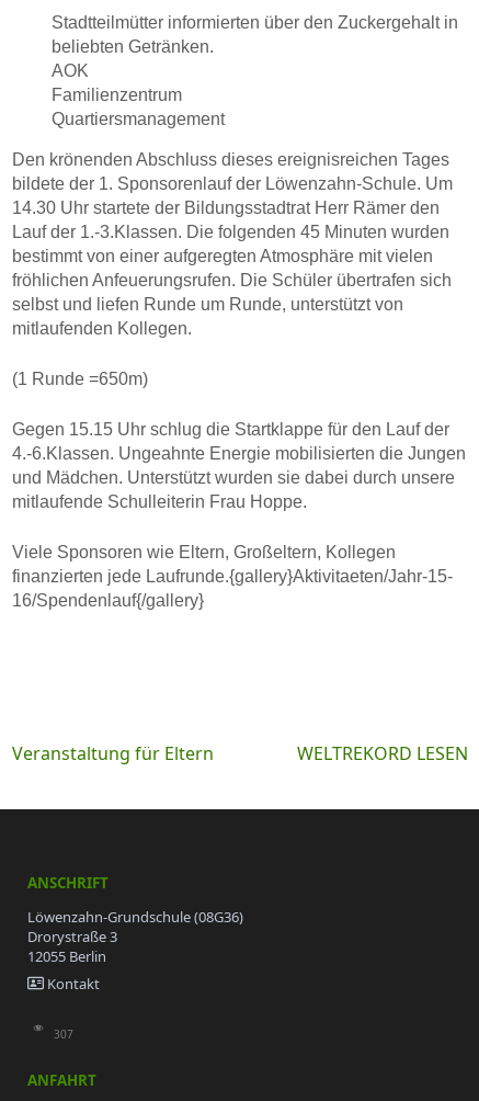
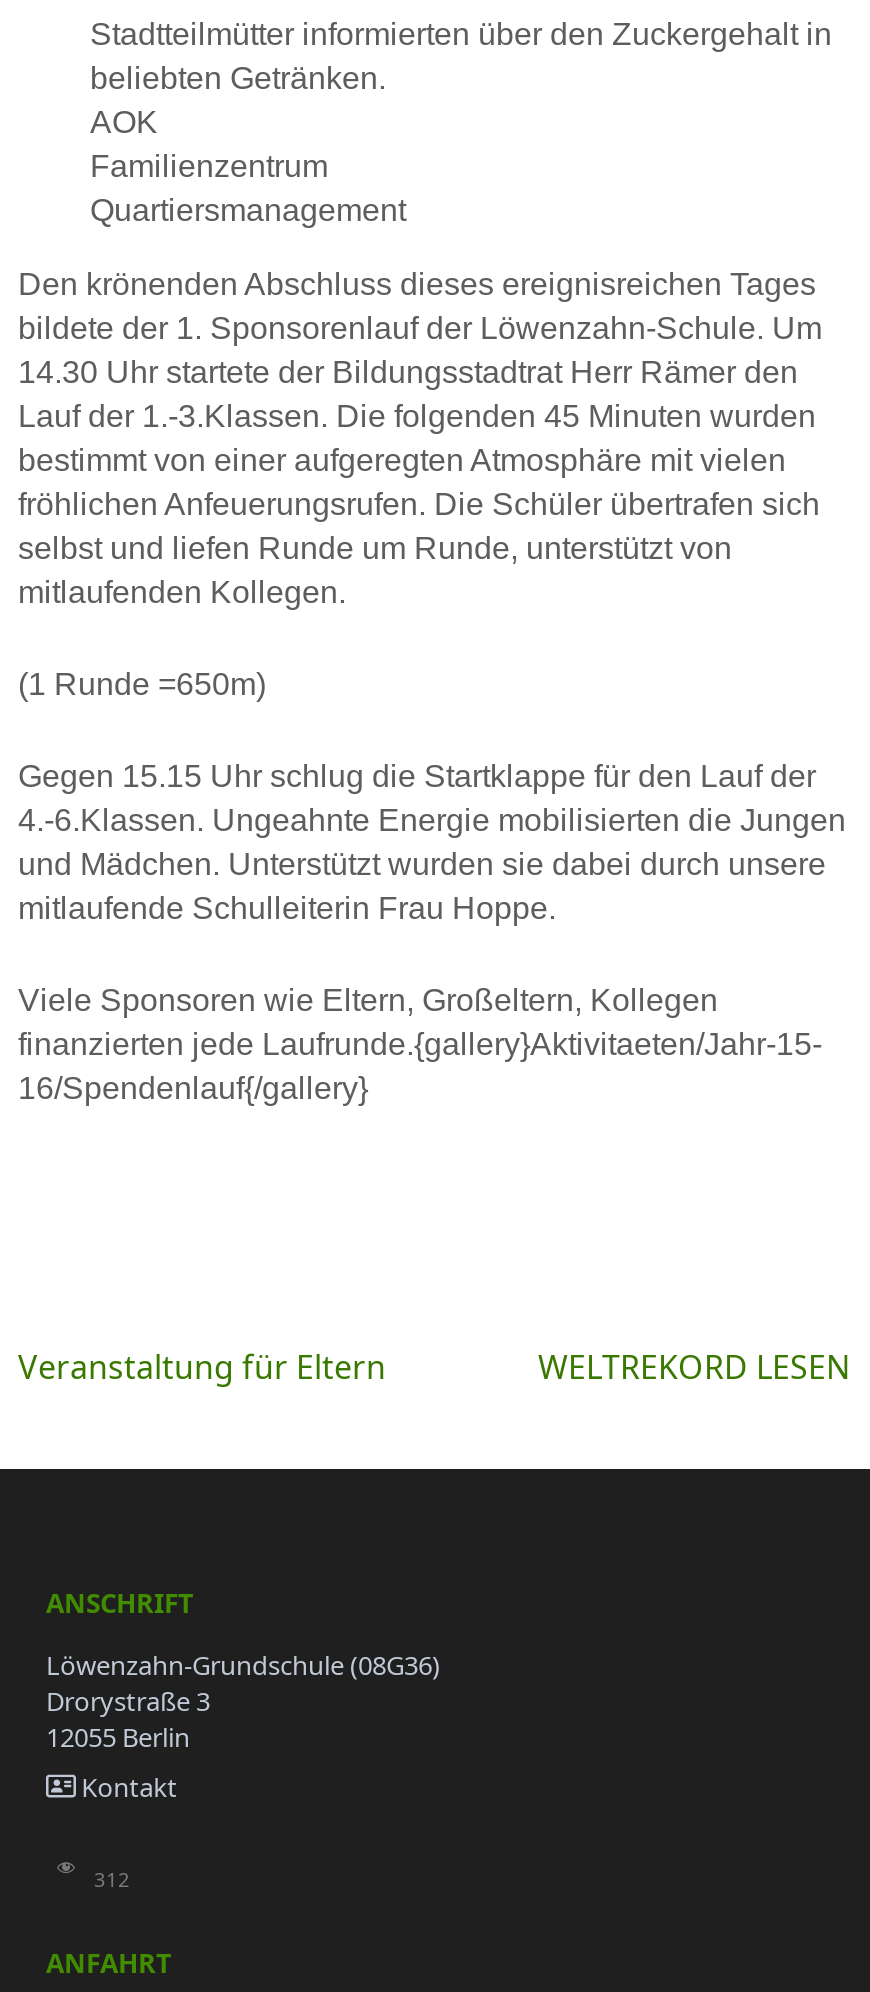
- 307
+ 312
